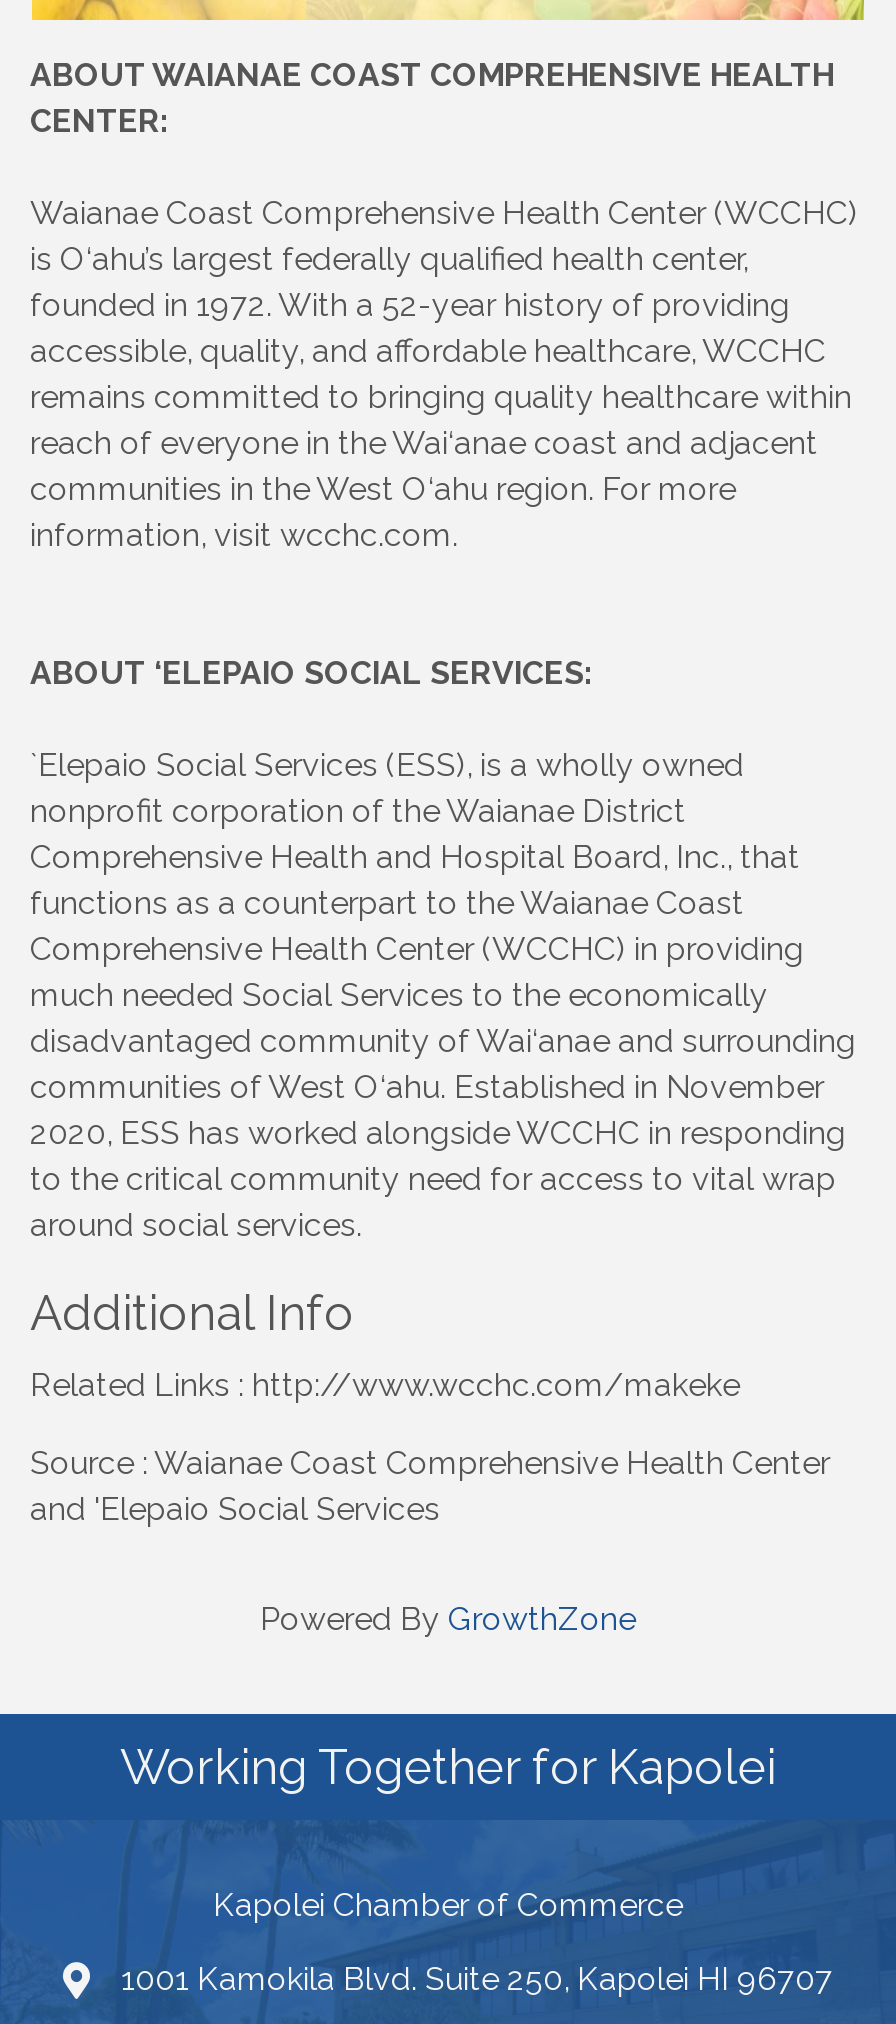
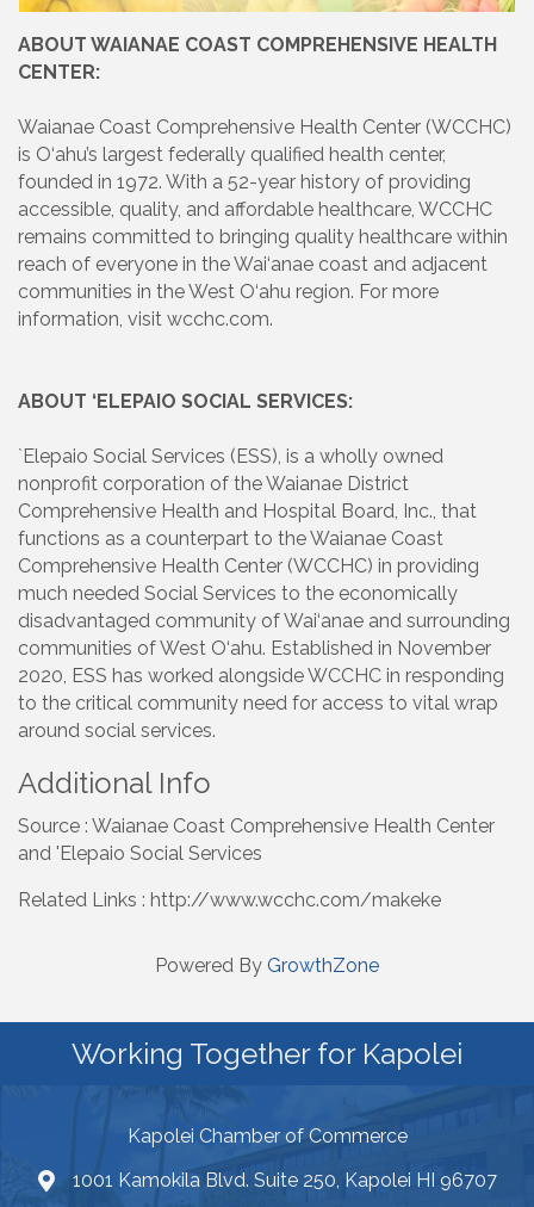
moved down: Related Links : http://www.wcchc.com/makeke

moved up: Source : Waianae Coast Comprehensive Health Center | and 'Elepaio Social Services
